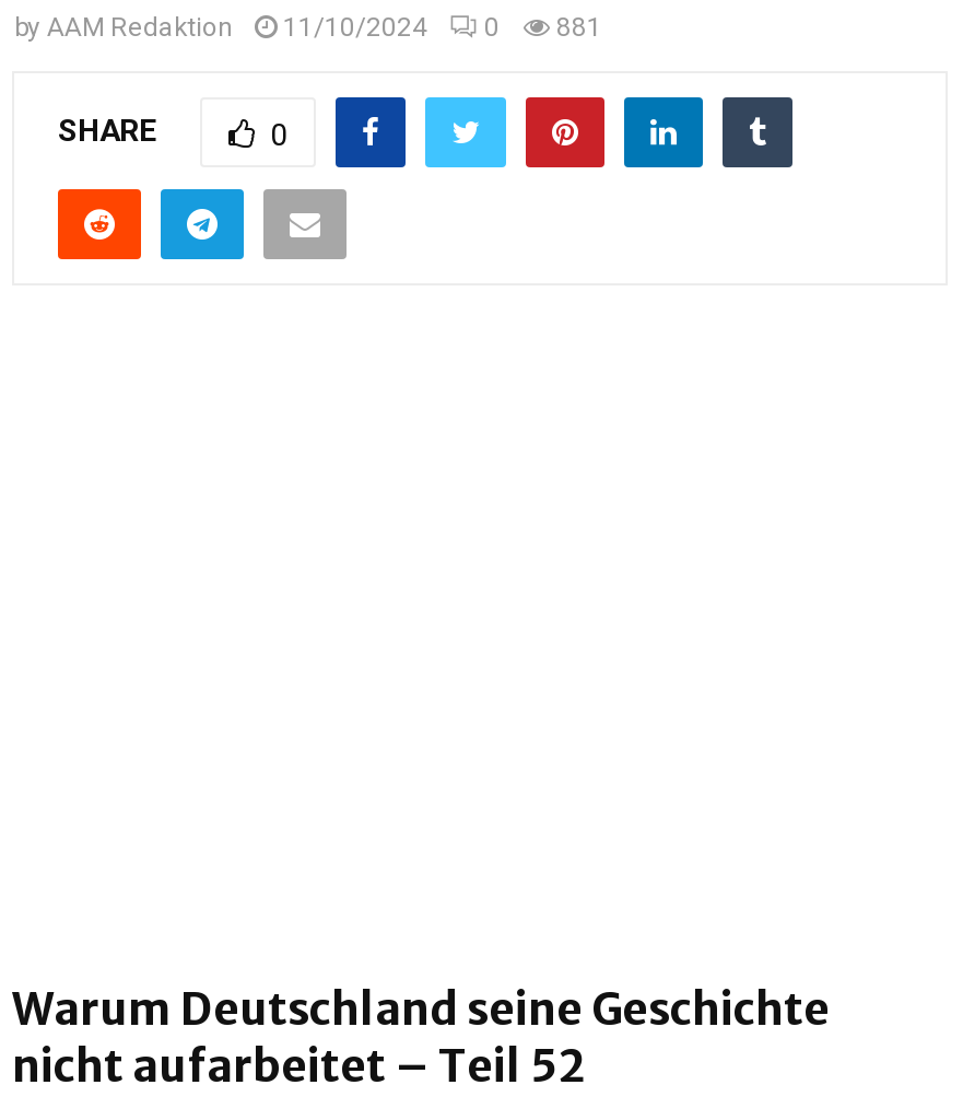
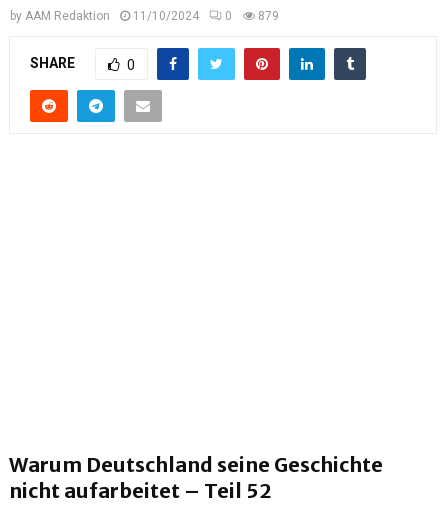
- by AAM Redaktion 11/10/2024 0 881
+ by AAM Redaktion 11/10/2024 0 879
